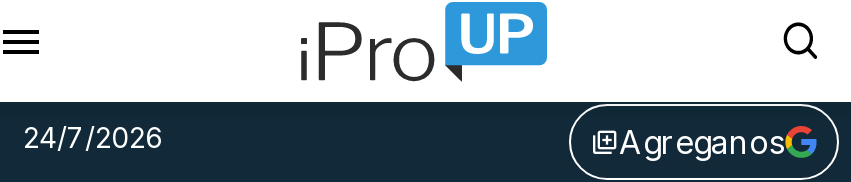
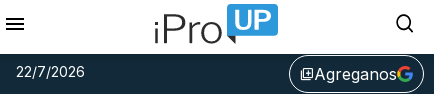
- 24/7/2026
+ 22/7/2026
